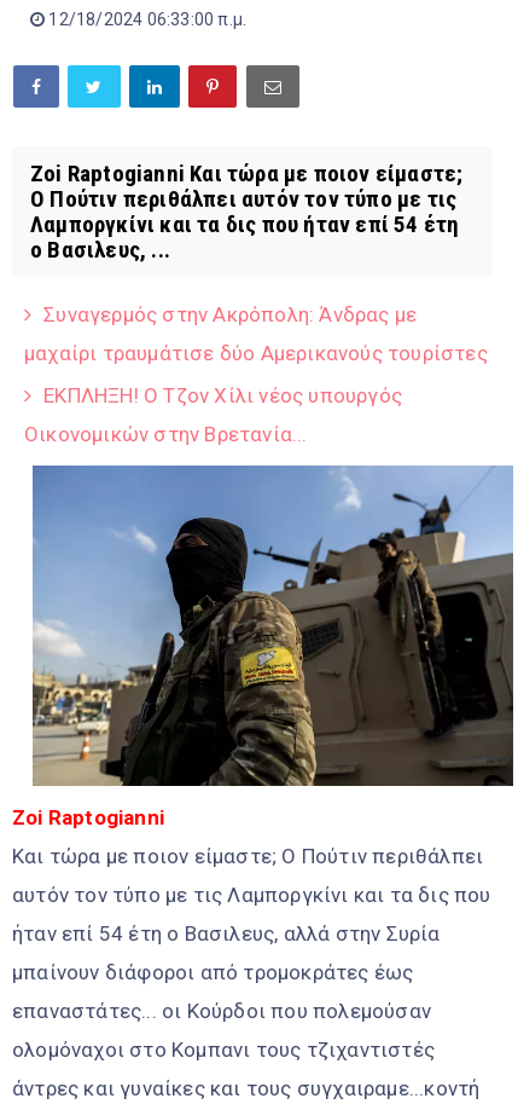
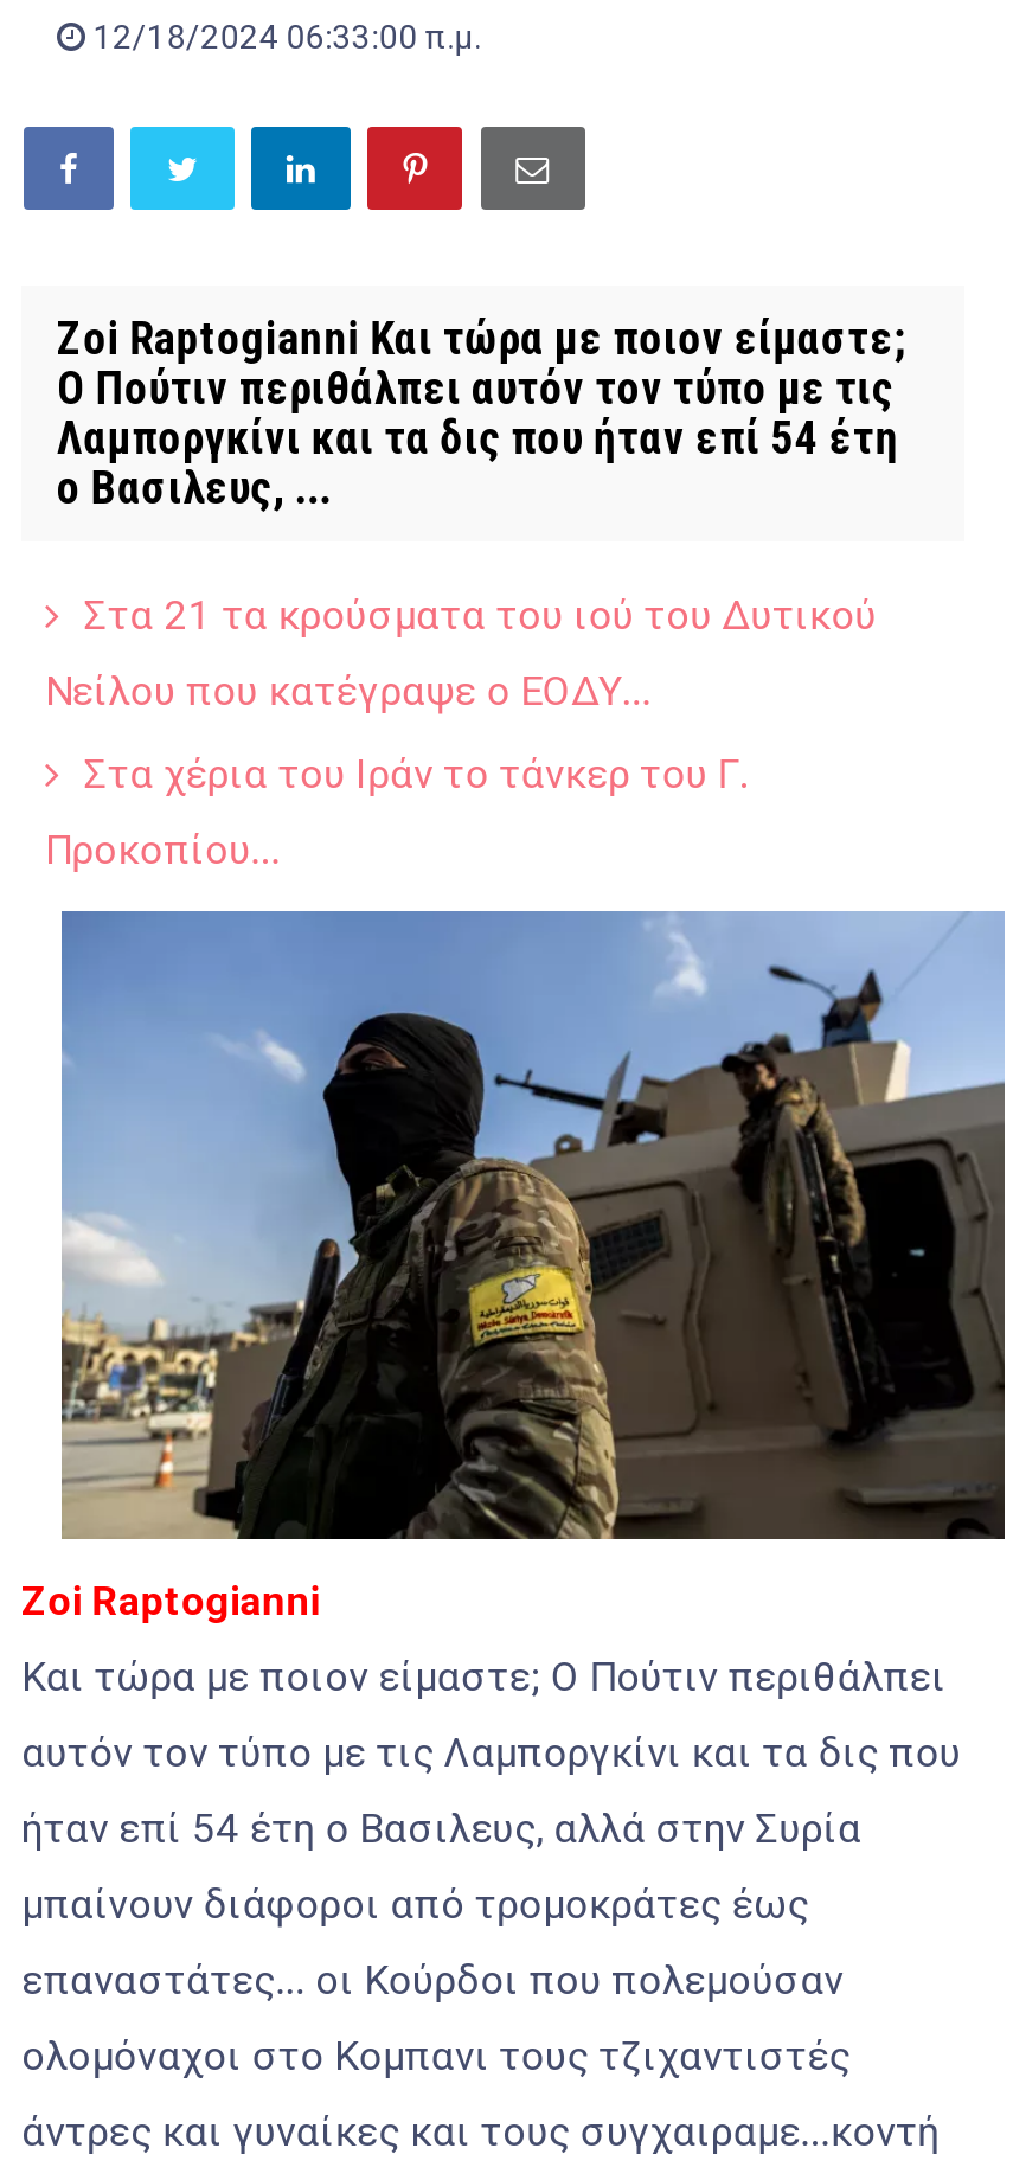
- Συναγερμός στην Ακρόπολη: Άνδρας με
+ Στα 21 τα κρούσματα του ιού του Δυτικού

- μαχαίρι τραυμάτισε δύο Αμερικανούς τουρίστες
+ Νείλου που κατέγραψε ο ΕΟΔΥ...

- ΕΚΠΛΗΞΗ! Ο Τζον Χίλι νέος υπουργός
+ Στα χέρια του Ιράν το τάνκερ του Γ.

- Οικονομικών στην Βρετανία...
+ Προκοπίου...
